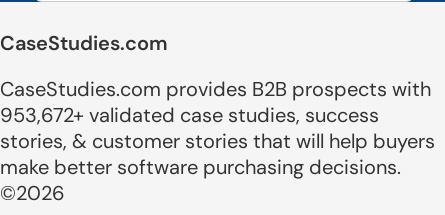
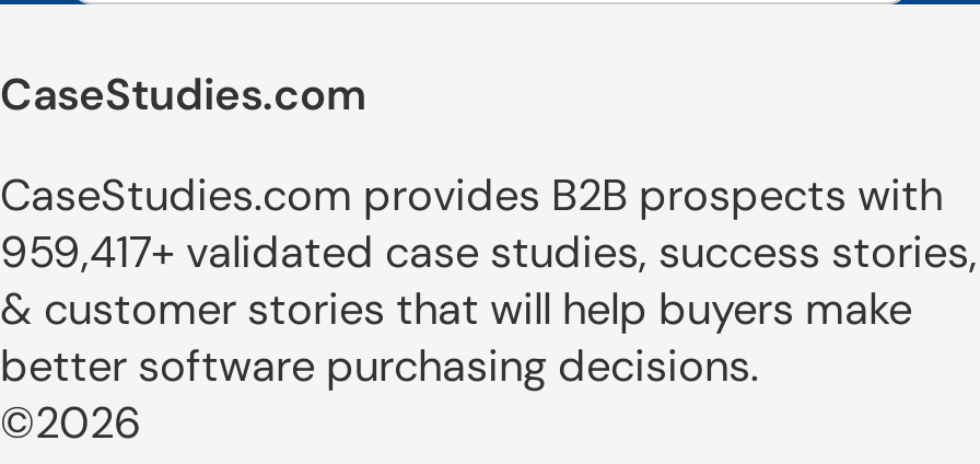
- 953,672+ validated case studies, success
- stories, & customer stories that will help buyers
- make better software purchasing decisions.
+ 959,417+ validated case studies, success stories,
+ & customer stories that will help buyers make
+ better software purchasing decisions.
